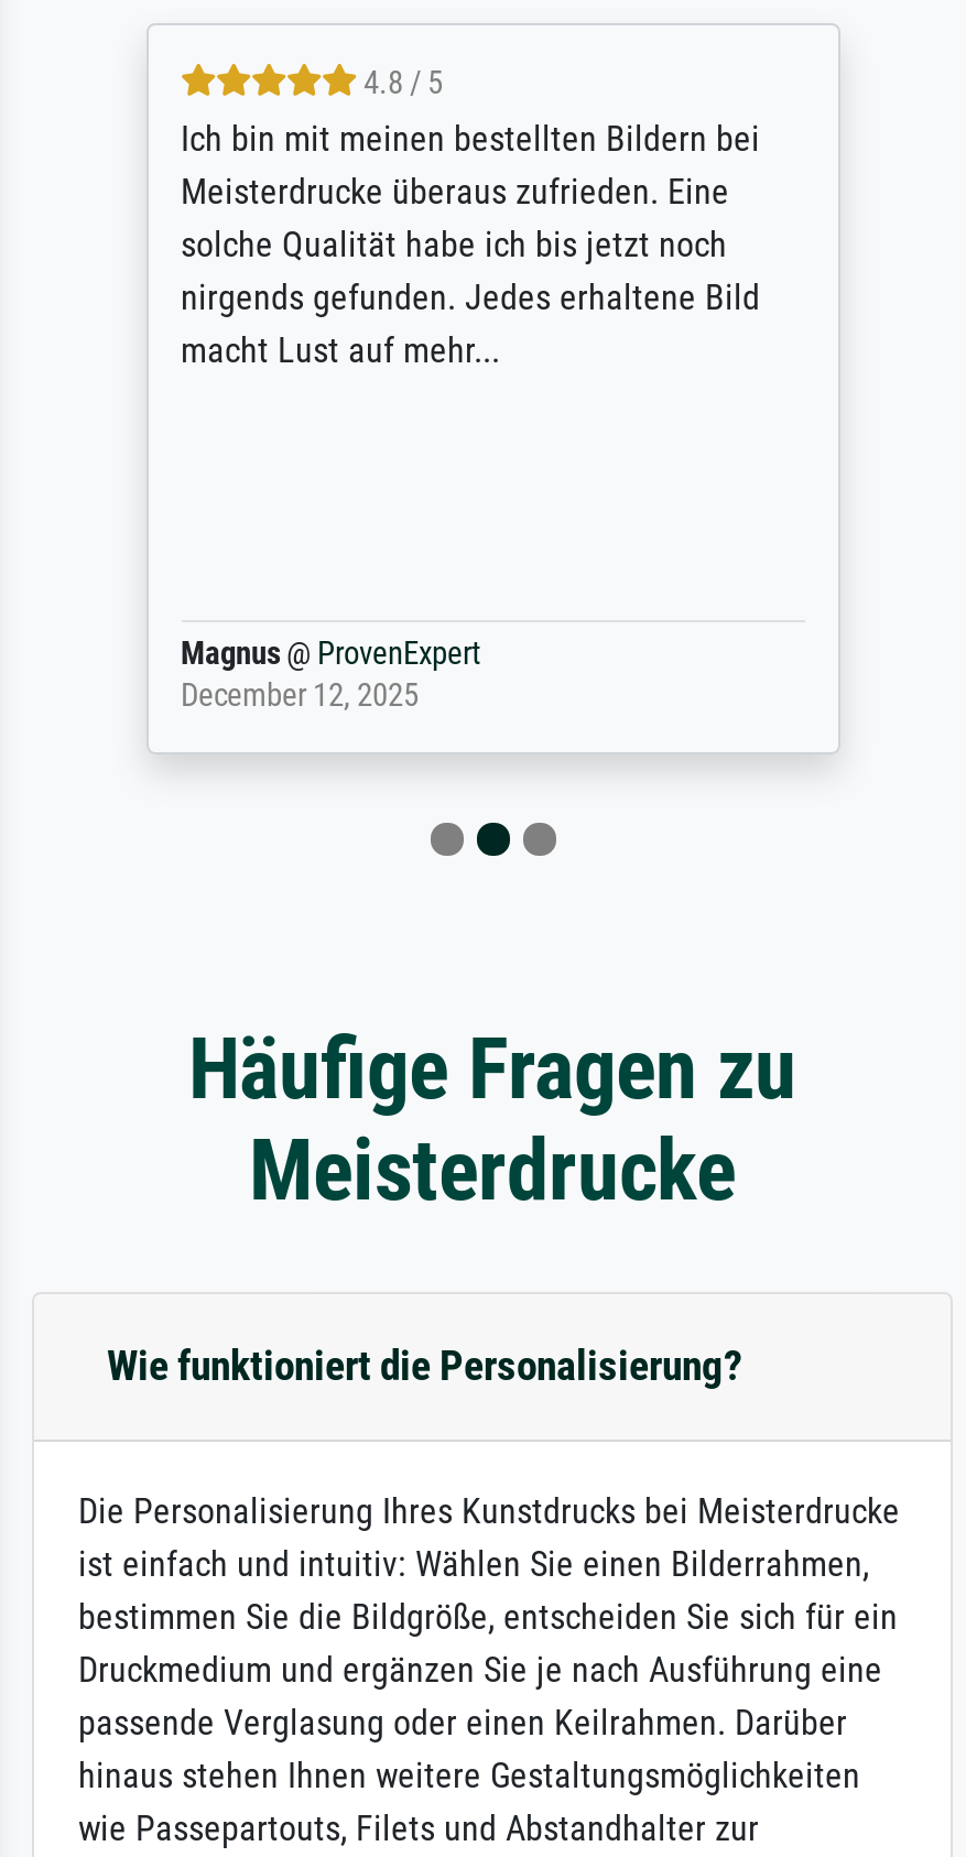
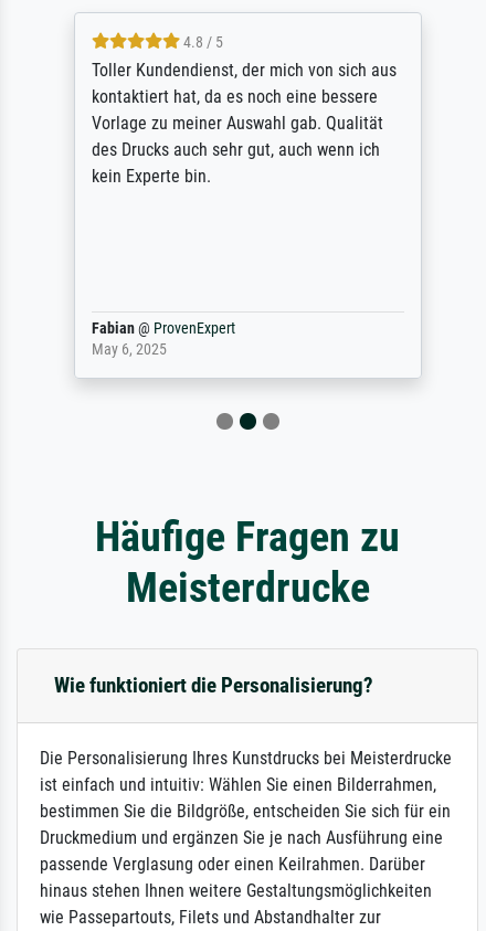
- Ich bin mit meinen bestellten Bildern bei
- Meisterdrucke überaus zufrieden. Eine
- solche Qualität habe ich bis jetzt noch
- nirgends gefunden. Jedes erhaltene Bild
- macht Lust auf mehr...
+ Toller Kundendienst, der mich von sich aus
+ kontaktiert hat, da es noch eine bessere
+ Vorlage zu meiner Auswahl gab. Qualität
+ des Drucks auch sehr gut, auch wenn ich
+ kein Experte bin.

- Magnus @ ProvenExpert
- December 12, 2025
+ Fabian @ ProvenExpert
+ May 6, 2025
